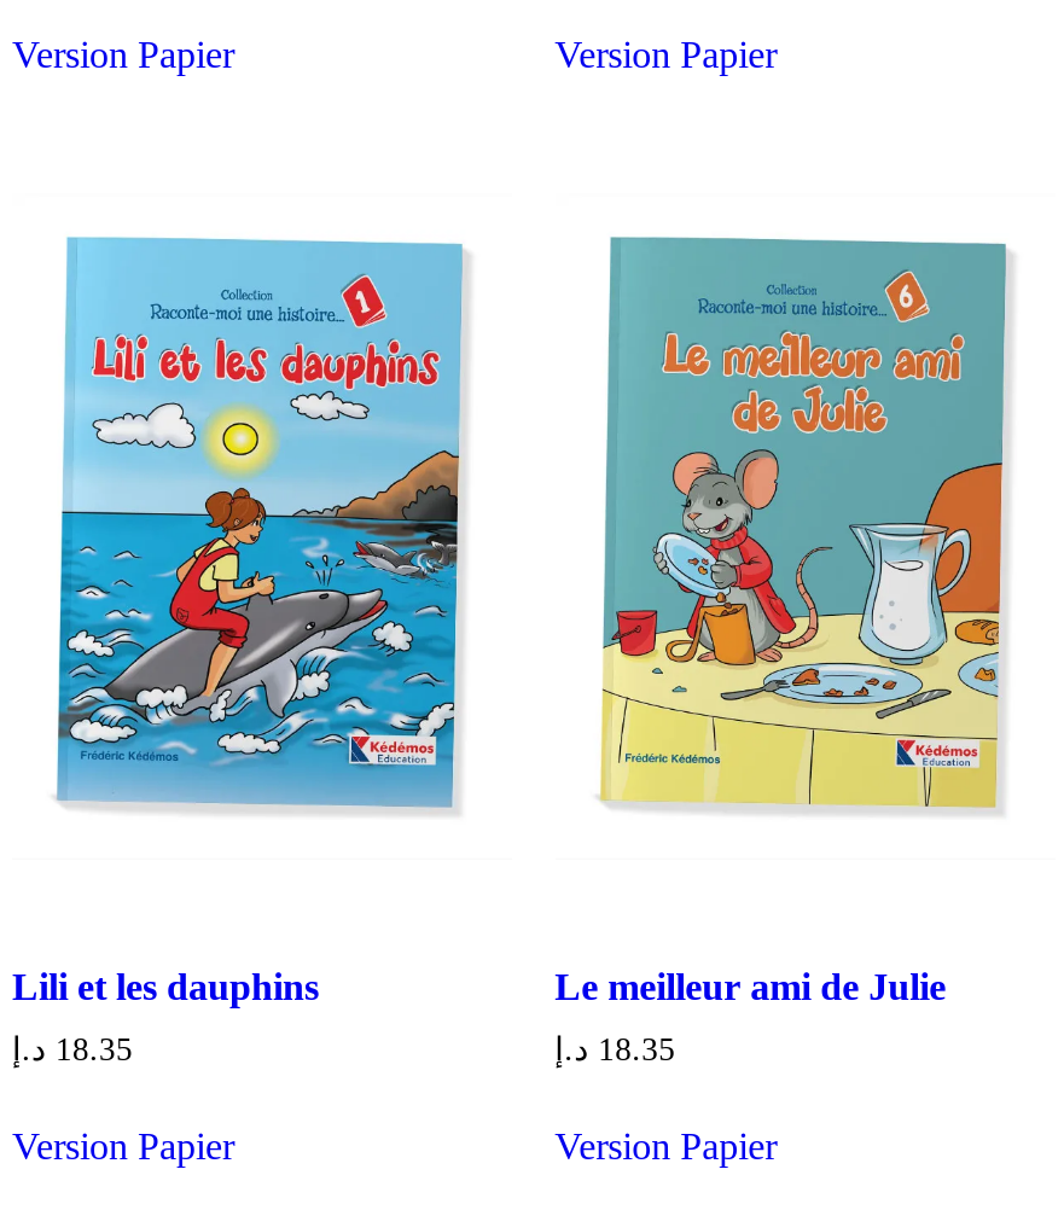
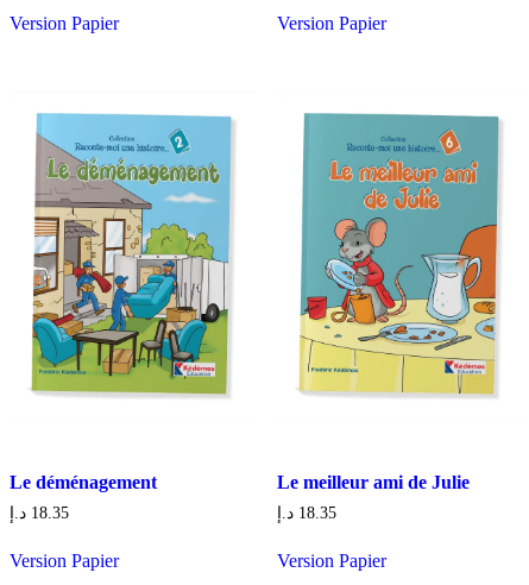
- [image]
+ [image]

- Lili et les dauphins
+ Le déménagement
